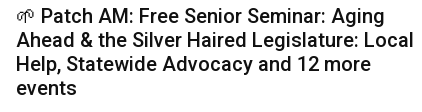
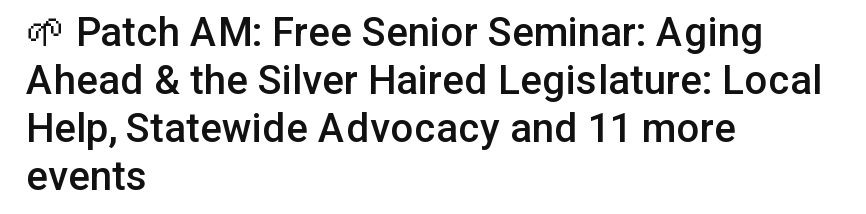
- Help, Statewide Advocacy and 12 more
+ Help, Statewide Advocacy and 11 more
